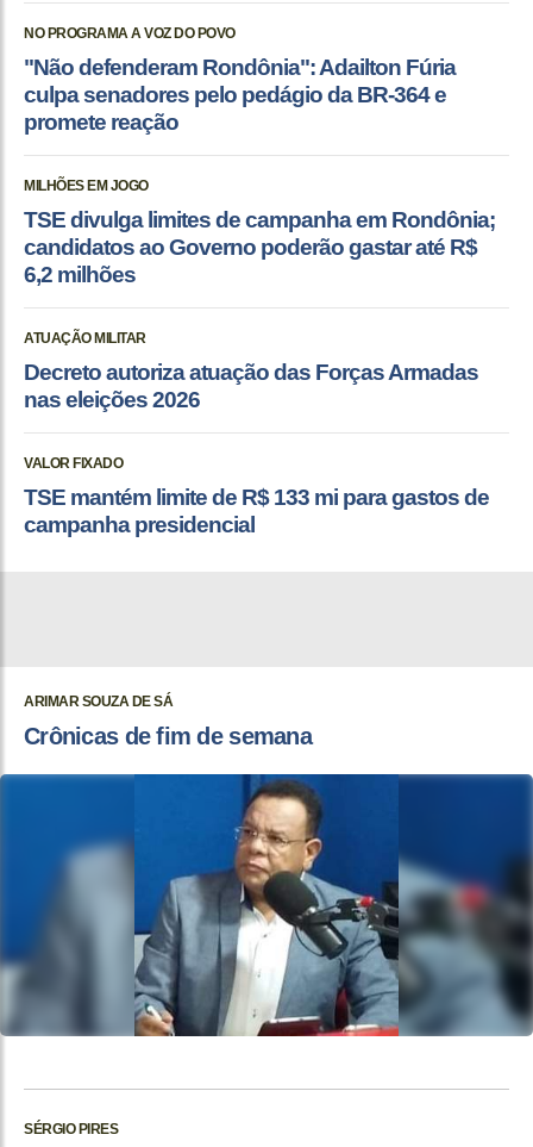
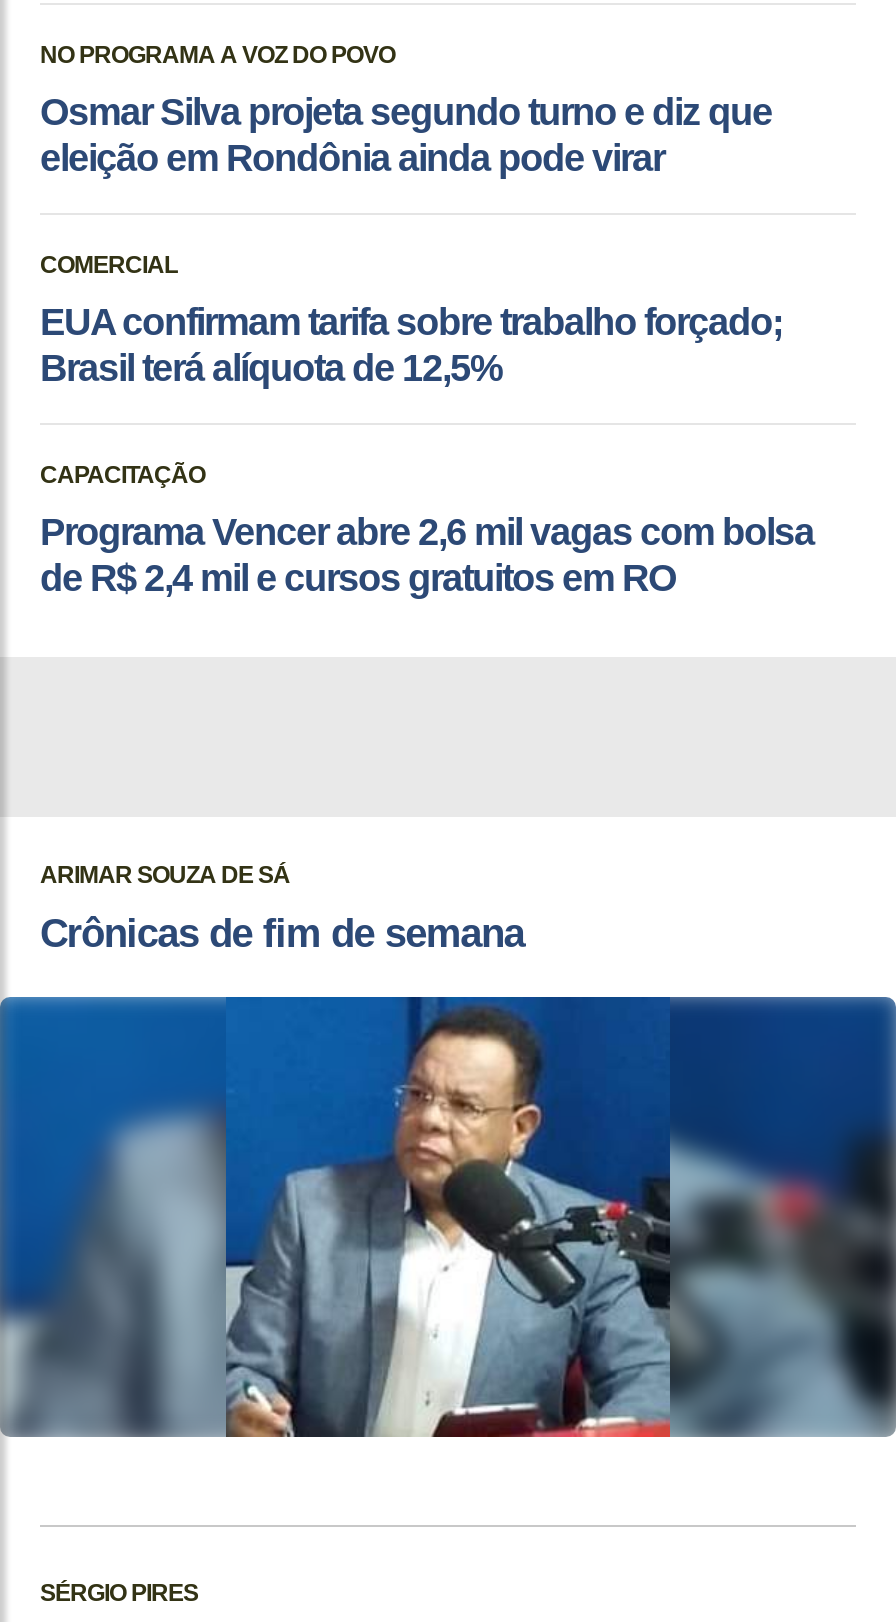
- "Não defenderam Rondônia": Adailton Fúria
- culpa senadores pelo pedágio da BR-364 e
- promete reação
- MILHÕES EM JOGO
- TSE divulga limites de campanha em Rondônia;
- candidatos ao Governo poderão gastar até R$
- 6,2 milhões
- ATUAÇÃO MILITAR
- Decreto autoriza atuação das Forças Armadas
- nas eleições 2026
- VALOR FIXADO
- TSE mantém limite de R$ 133 mi para gastos de
- campanha presidencial
+ Osmar Silva projeta segundo turno e diz que
+ eleição em Rondônia ainda pode virar
+ COMERCIAL
+ EUA confirmam tarifa sobre trabalho forçado;
+ Brasil terá alíquota de 12,5%
+ CAPACITAÇÃO
+ Programa Vencer abre 2,6 mil vagas com bolsa
+ de R$ 2,4 mil e cursos gratuitos em RO
